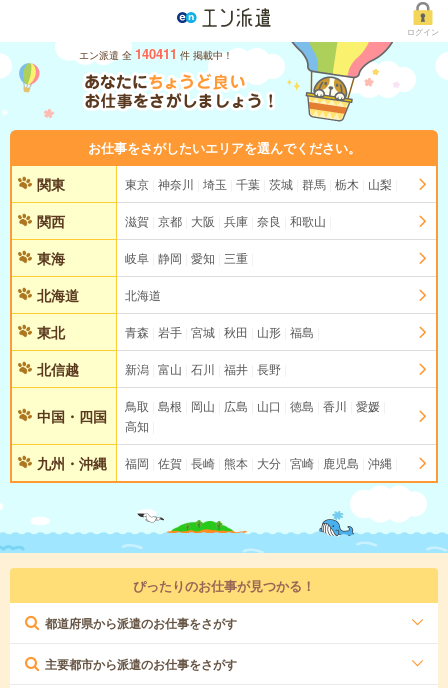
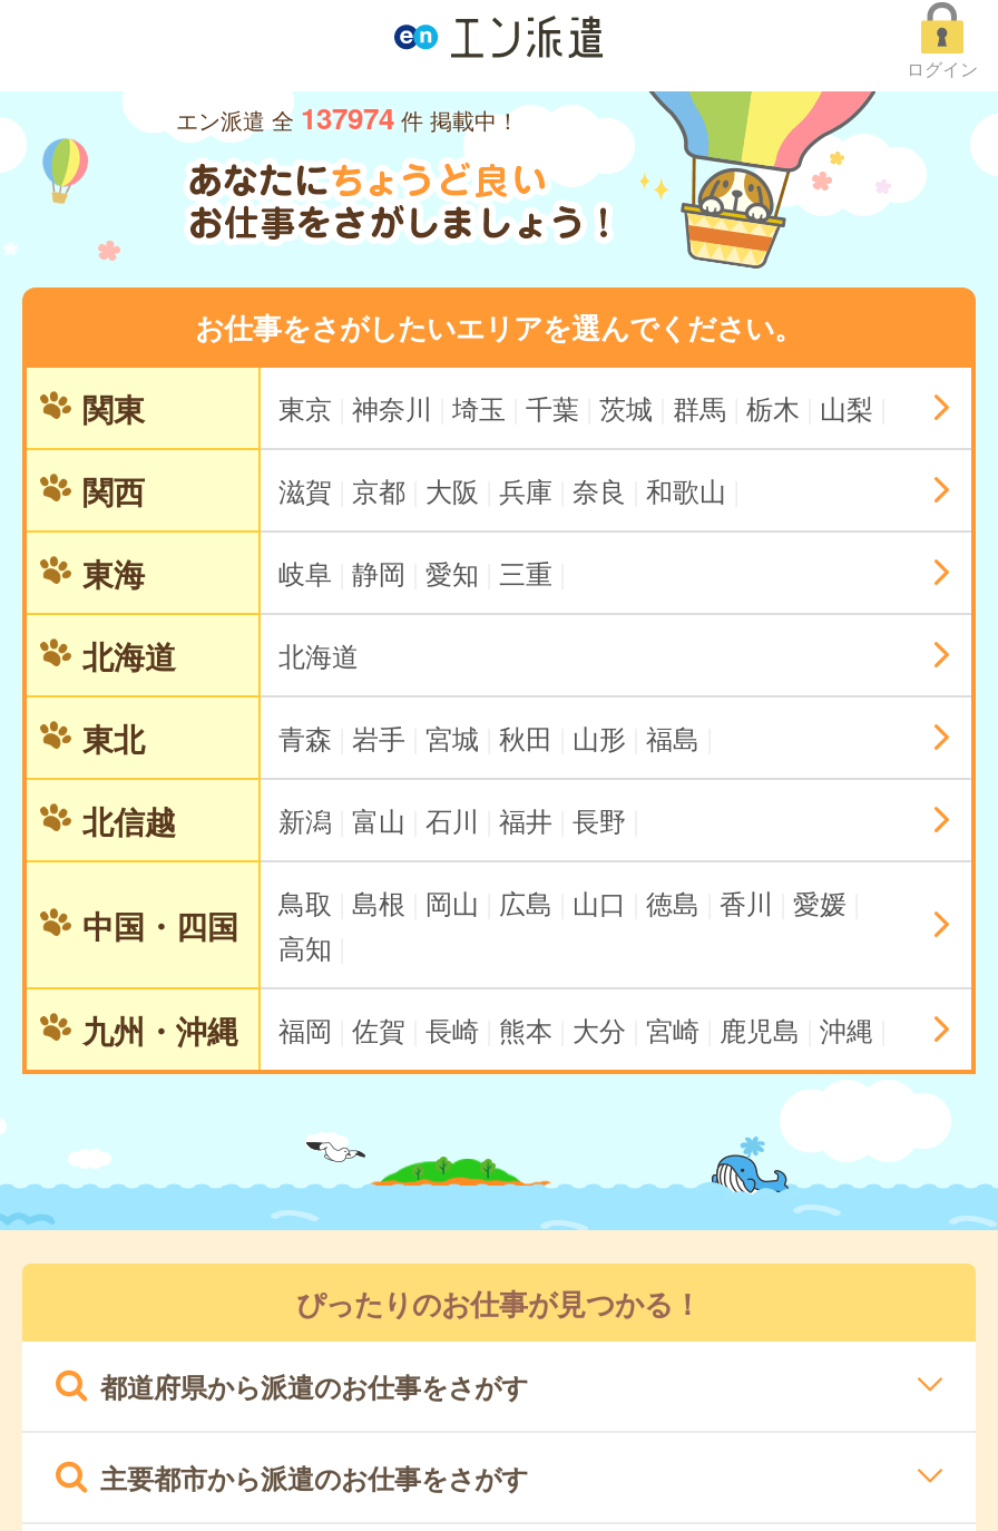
- エン派遣 全 140411 件 掲載中！
+ エン派遣 全 137974 件 掲載中！
